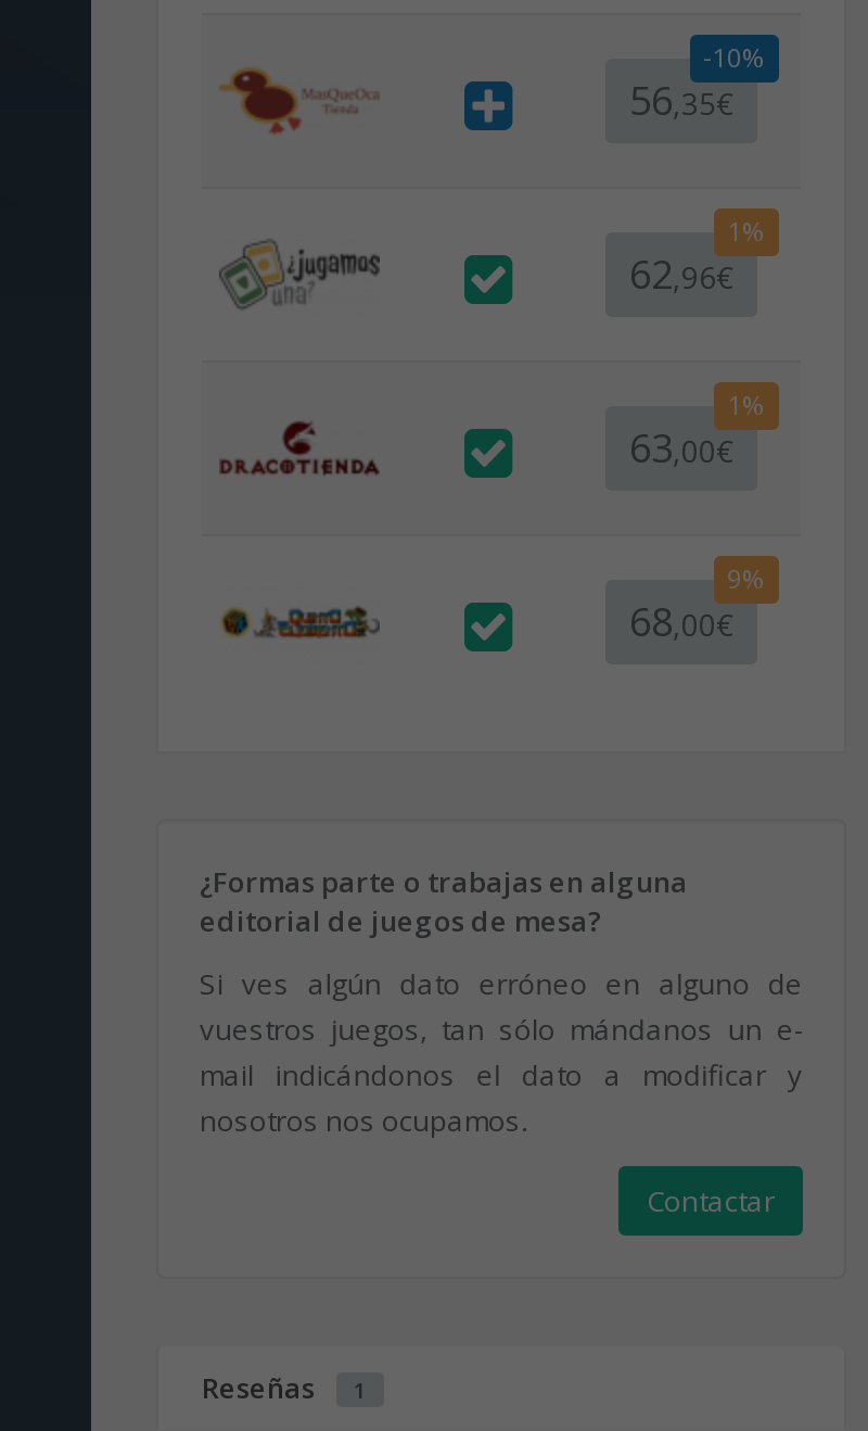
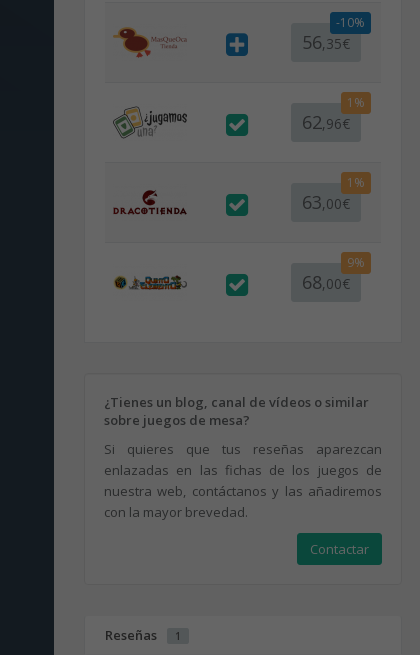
- ¿Formas parte o trabajas en alguna
- editorial de juegos de mesa?
+ ¿Tienes un blog, canal de vídeos o similar
+ sobre juegos de mesa?

- Si ves algún dato erróneo en alguno de
- vuestros juegos, tan sólo mándanos un e-
- mail indicándonos el dato a modificar y
- nosotros nos ocupamos.
+ Si quieres que tus reseñas aparezcan
+ enlazadas en las fichas de los juegos de
+ nuestra web, contáctanos y las añadiremos
+ con la mayor brevedad.
